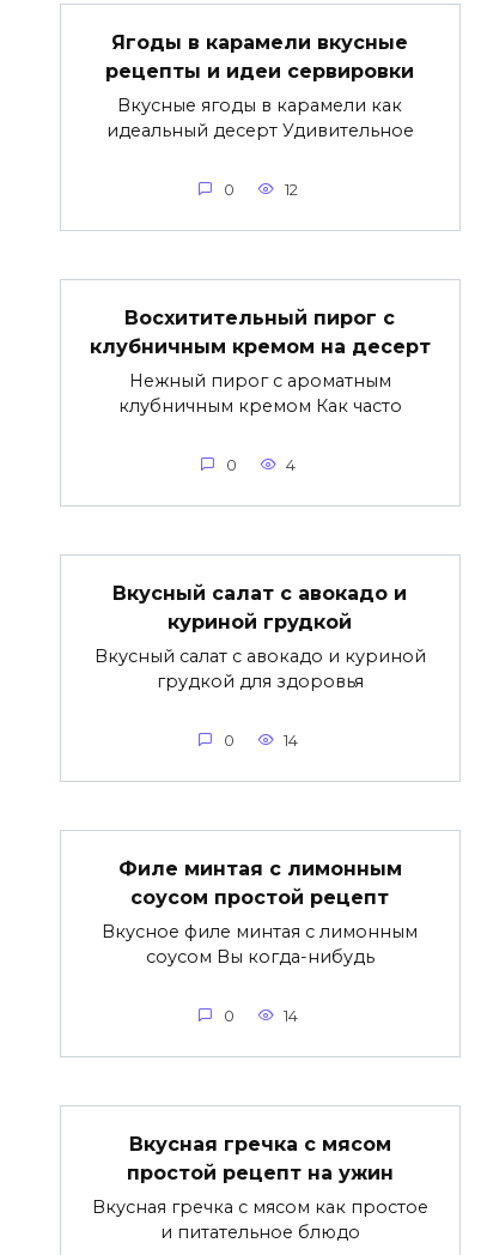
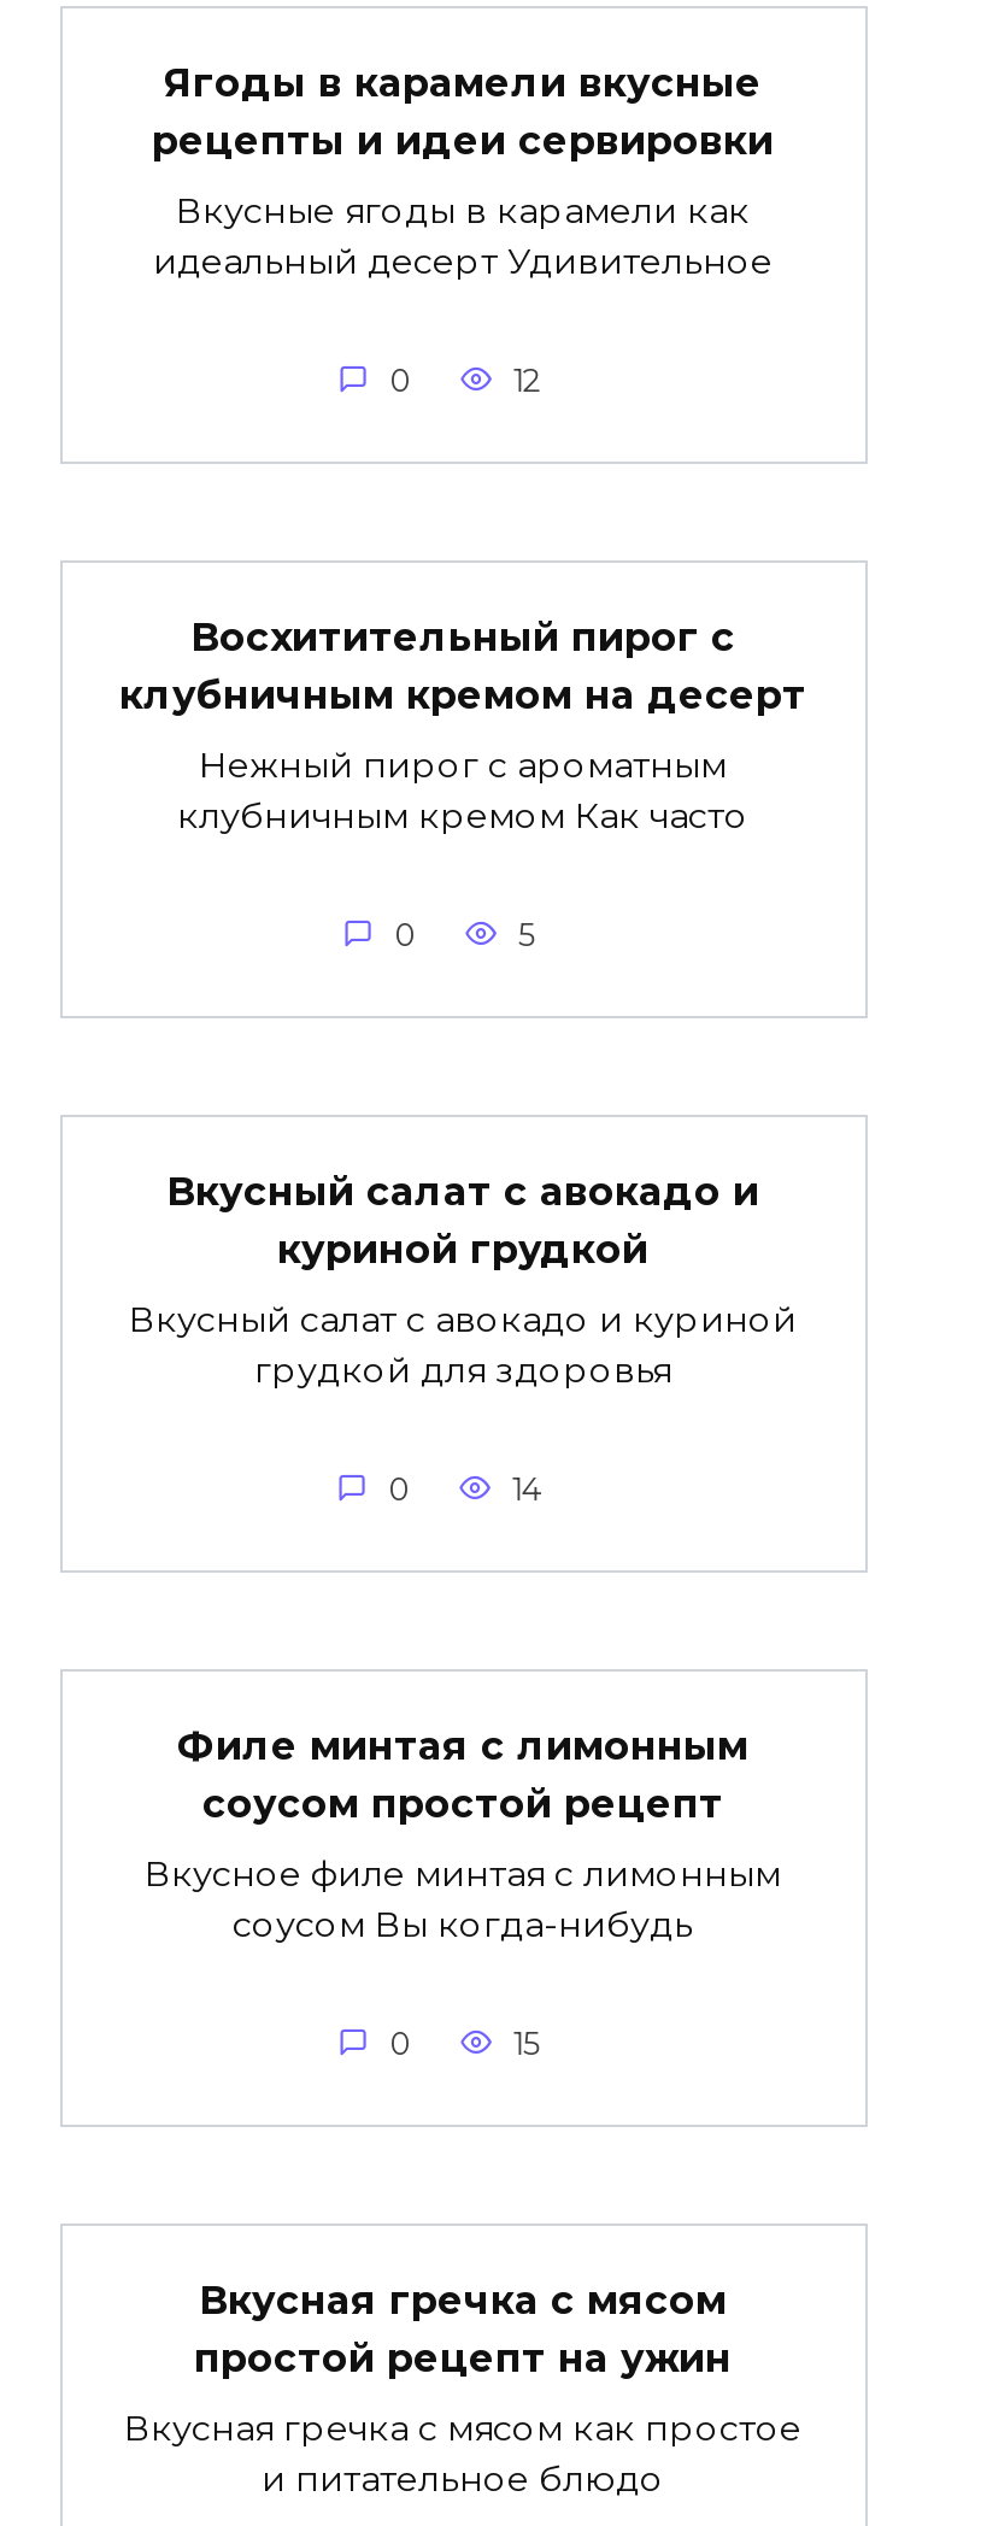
- 4
+ 5

- 14
+ 15
